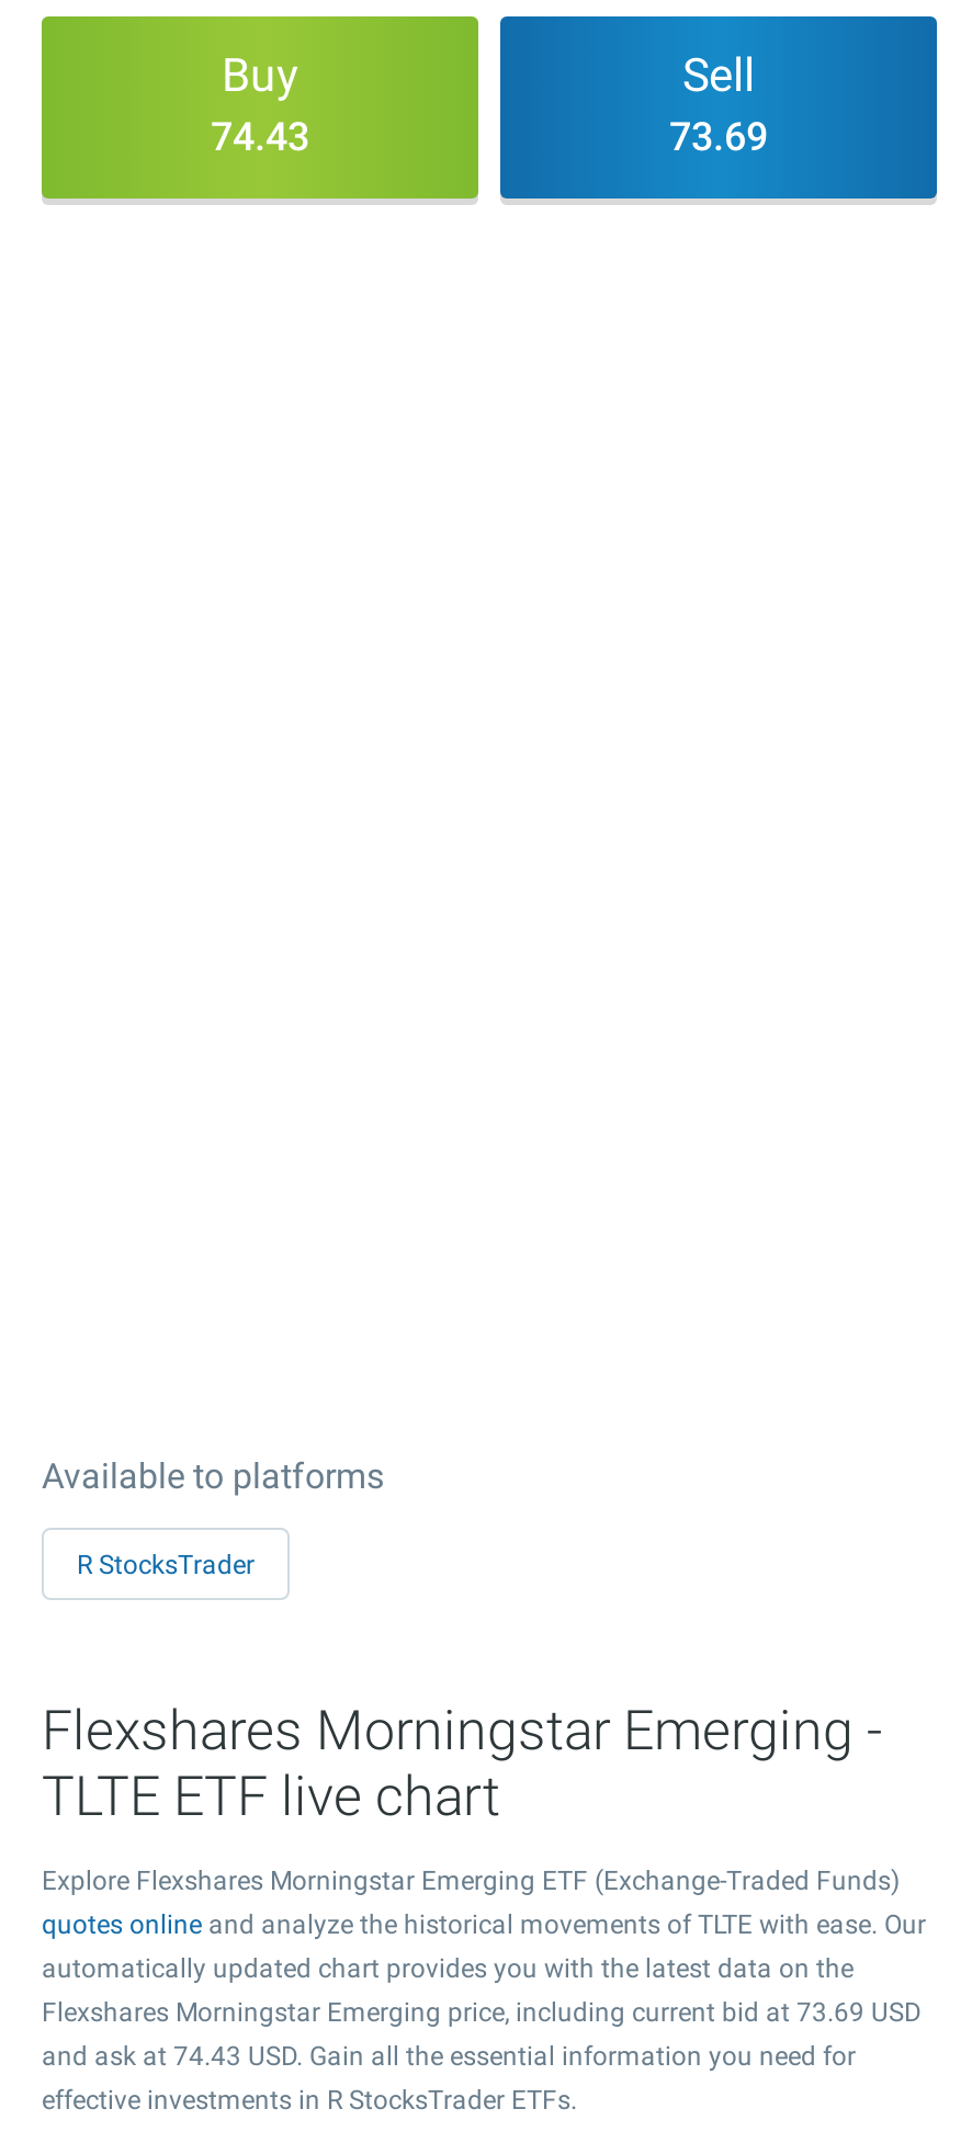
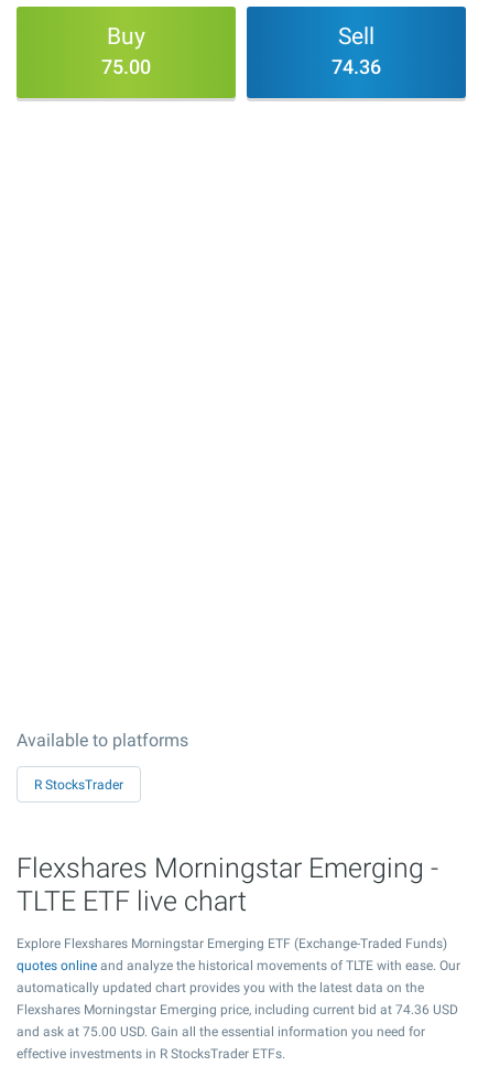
- 74.43
+ 75.00

- 73.69
+ 74.36

- Flexshares Morningstar Emerging price, including current bid at 73.69 USD
+ Flexshares Morningstar Emerging price, including current bid at 74.36 USD

- and ask at 74.43 USD. Gain all the essential information you need for
+ and ask at 75.00 USD. Gain all the essential information you need for
